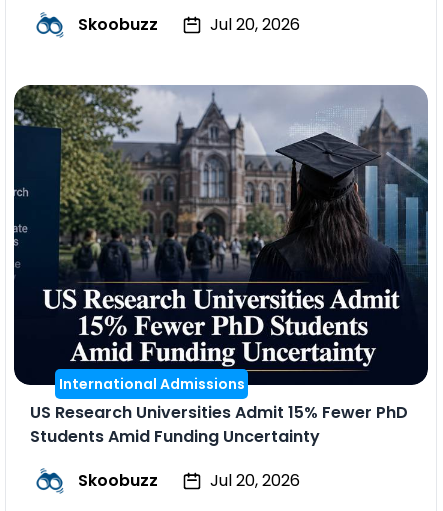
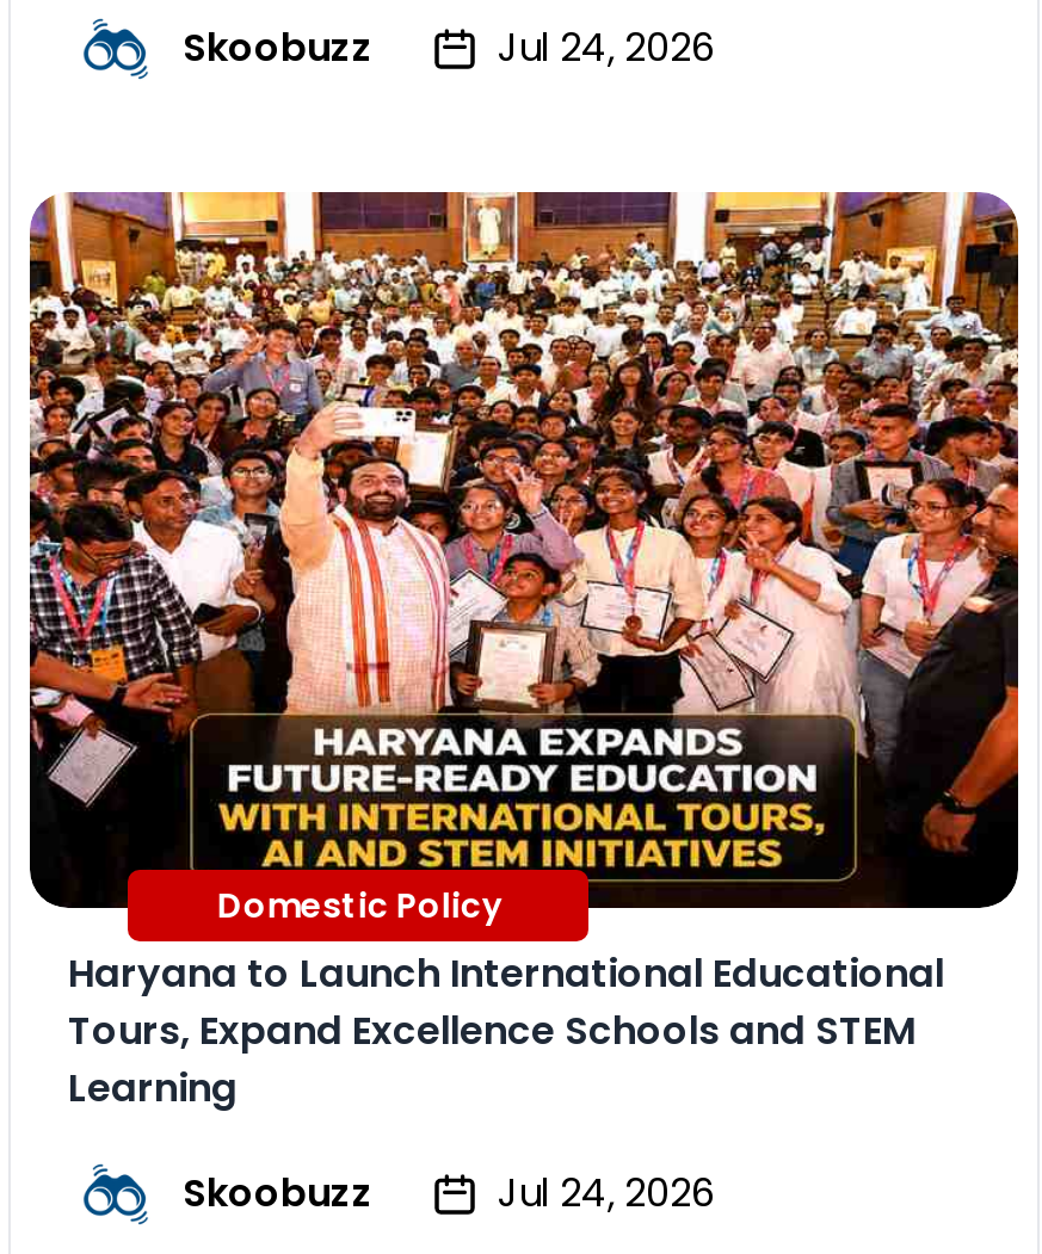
- Jul 20, 2026
+ Jul 24, 2026

- [image]
- International Admissions
- US Research Universities Admit 15% Fewer PhD
- Students Amid Funding Uncertainty
+ [image]
+ Domestic Policy
+ Haryana to Launch International Educational
+ Tours, Expand Excellence Schools and STEM
+ Learning

- Jul 20, 2026
+ Jul 24, 2026
